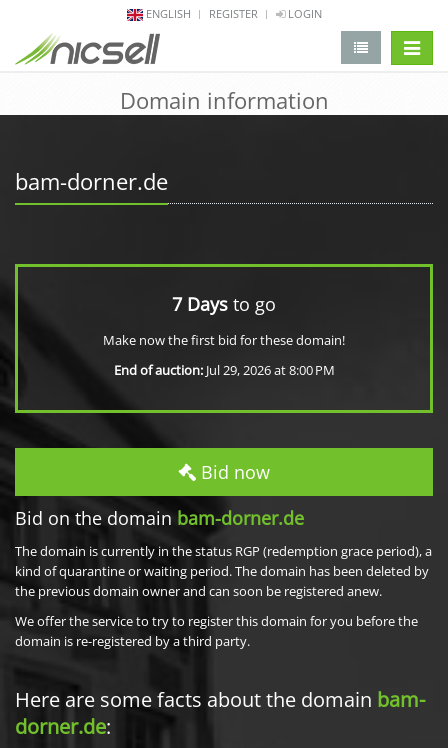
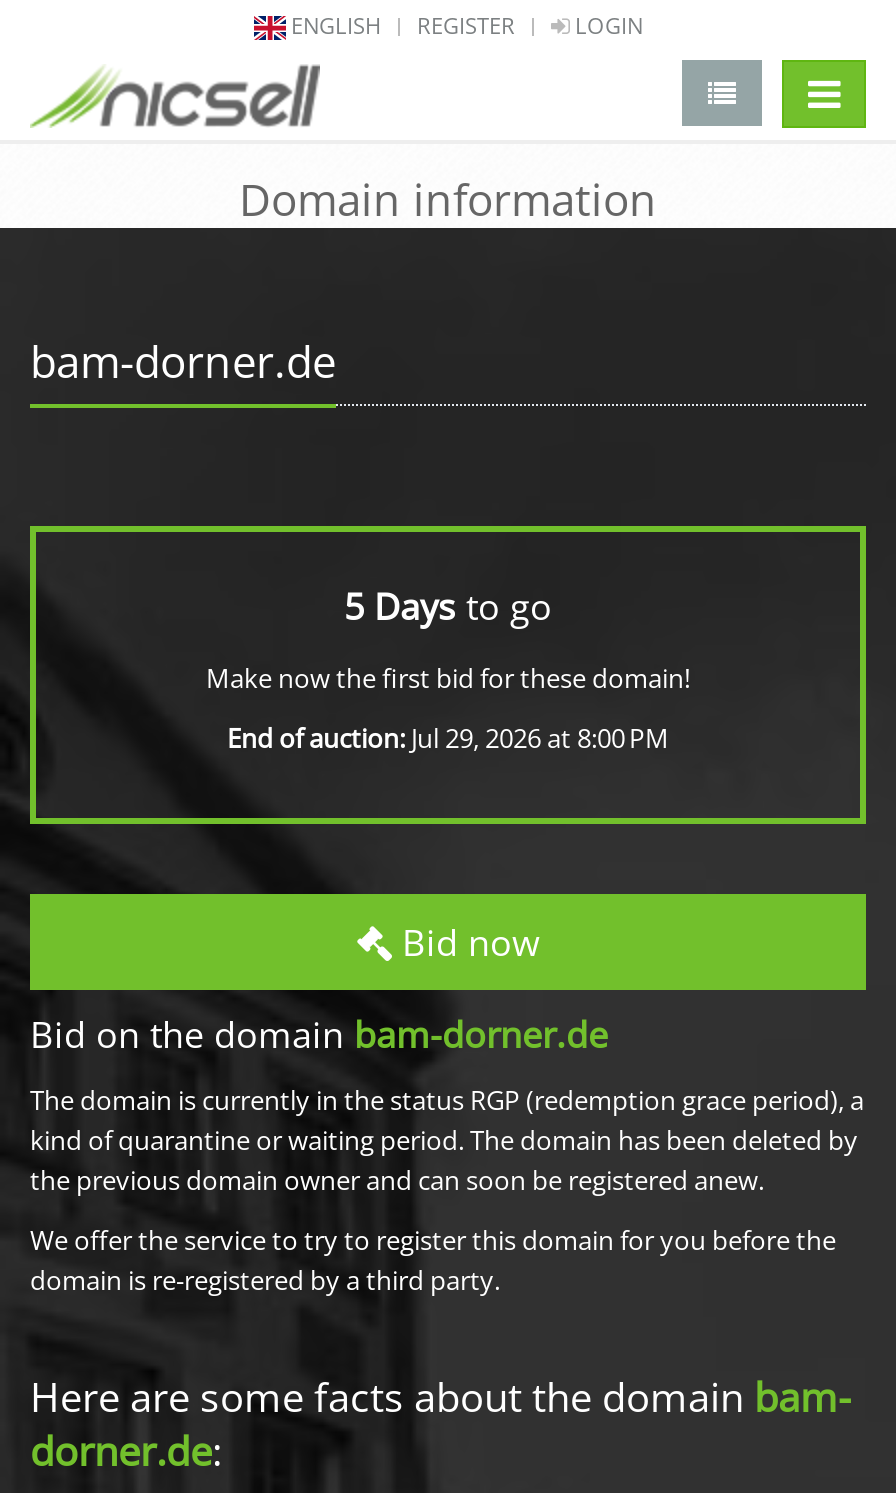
- 7 Days to go
+ 5 Days to go
